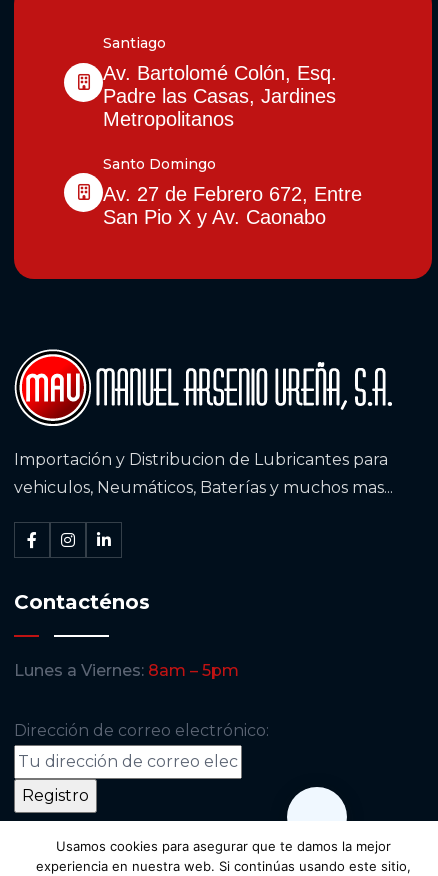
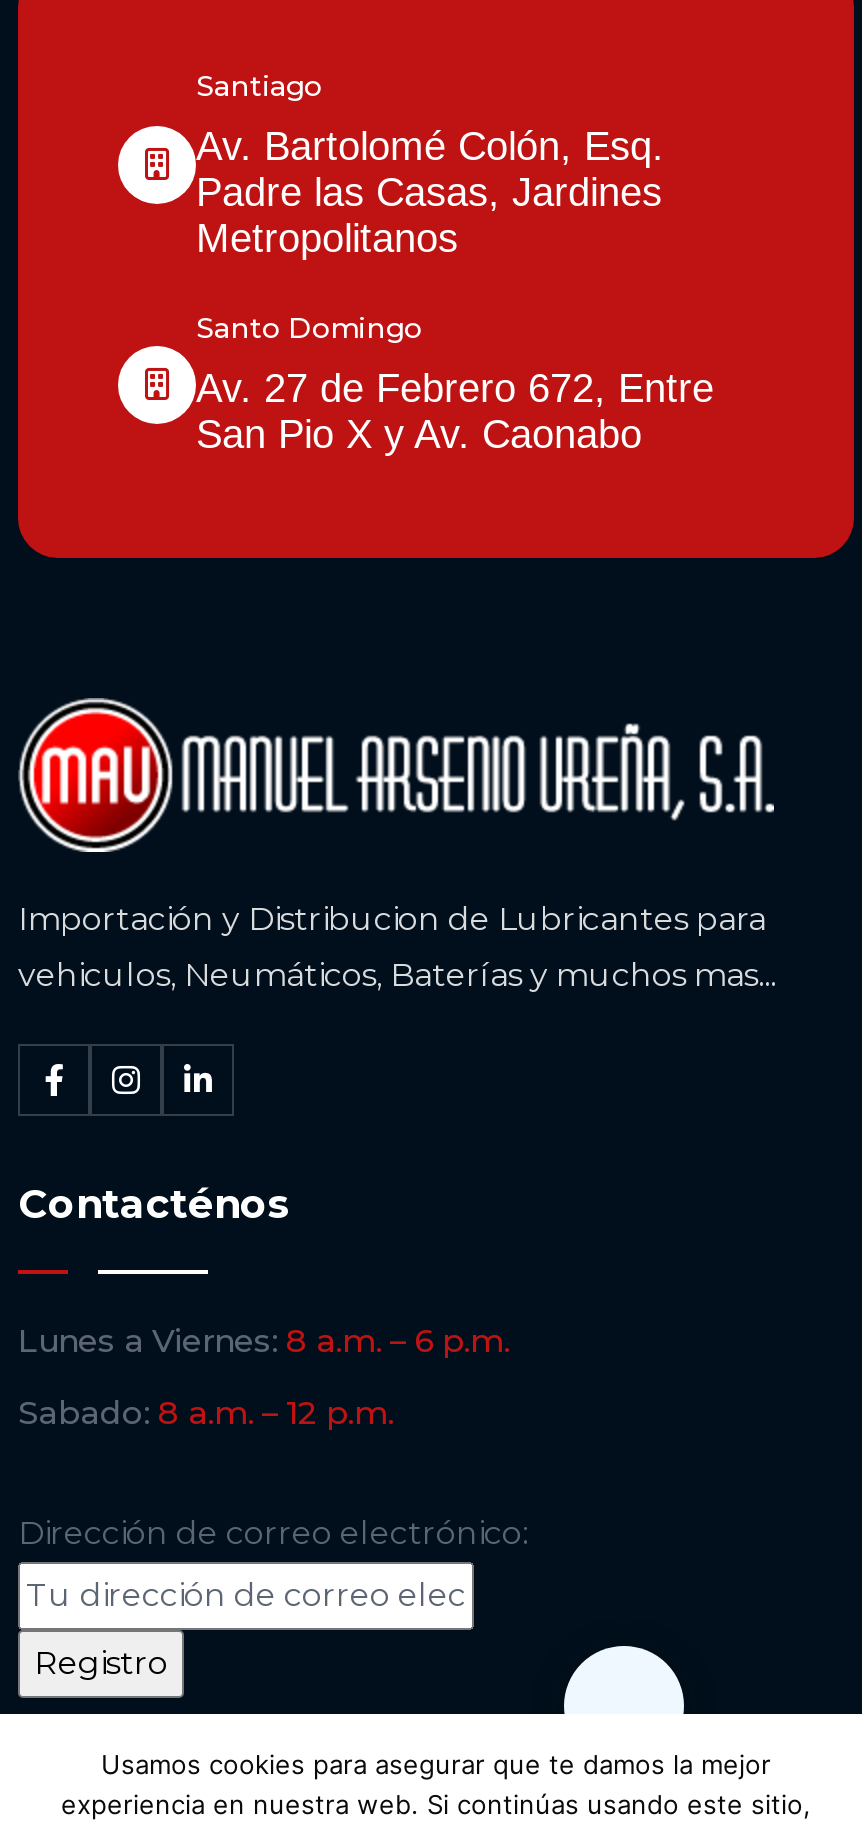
- Lunes a Viernes: 8am – 5pm
+ Lunes a Viernes: 8 a.m. – 6 p.m.
+ Sabado: 8 a.m. – 12 p.m.
